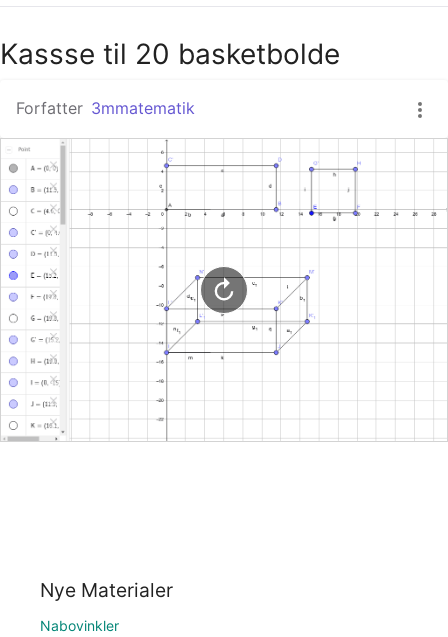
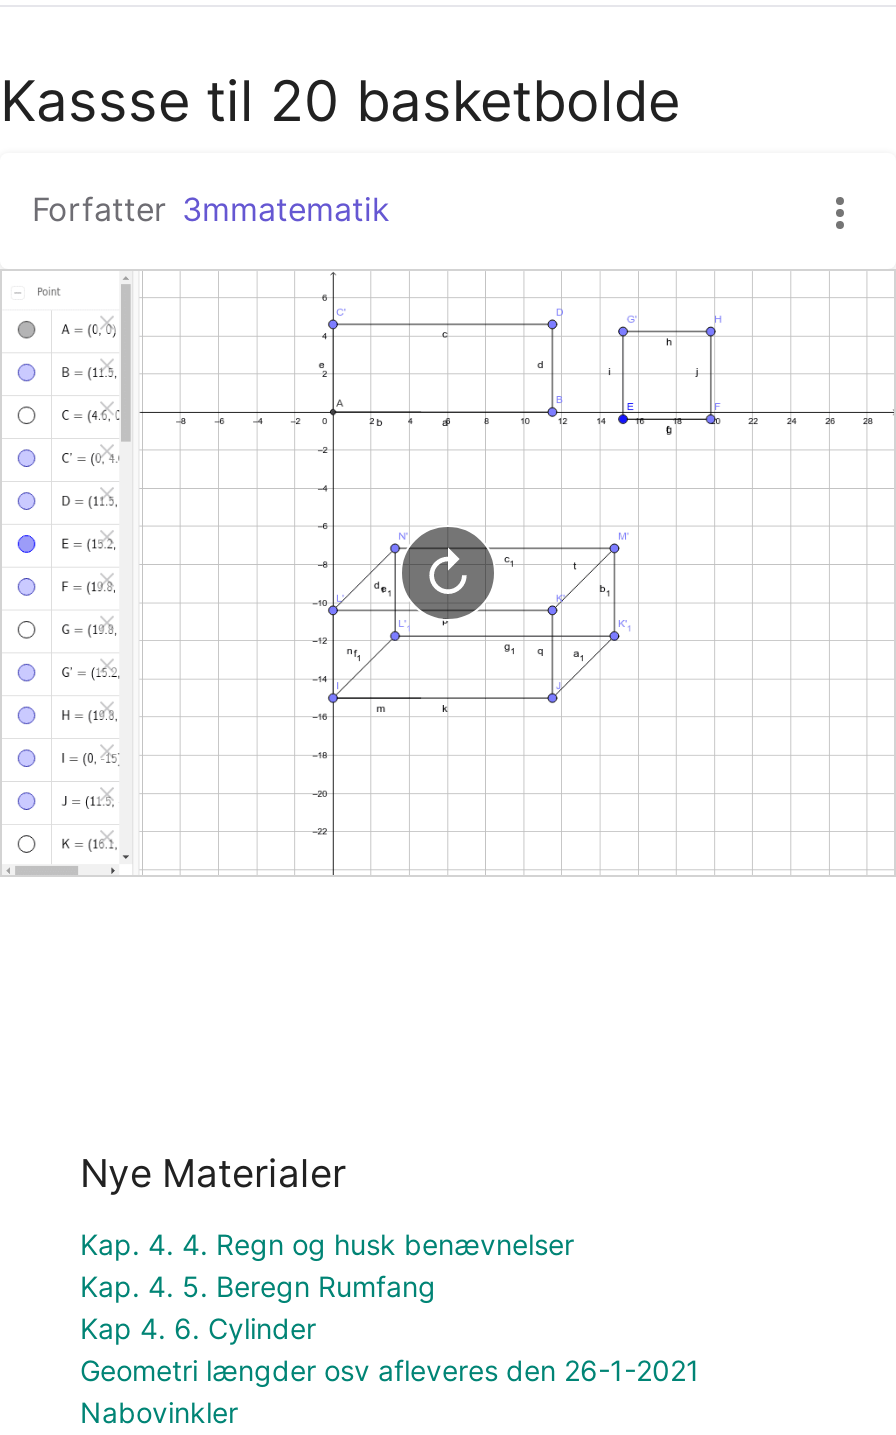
+ Kap. 4. 4. Regn og husk benævnelser
+ Kap. 4. 5. Beregn Rumfang
+ Kap 4. 6. Cylinder
+ Geometri længder osv afleveres den 26-1-2021
